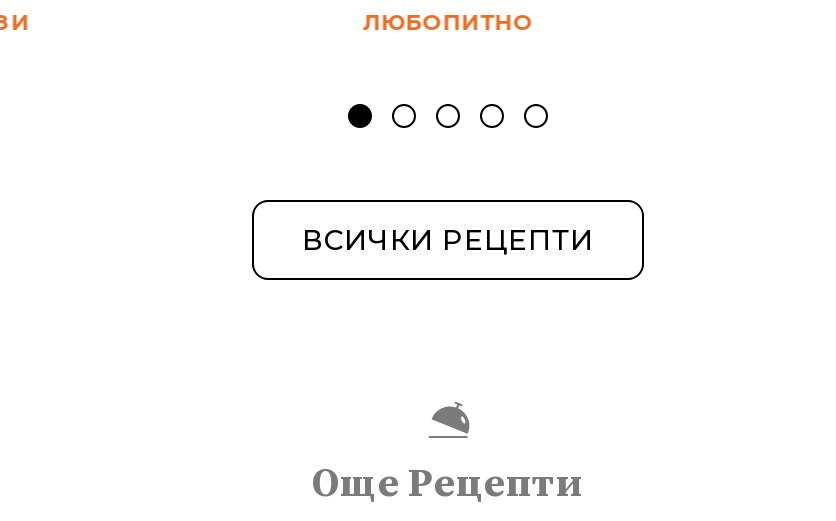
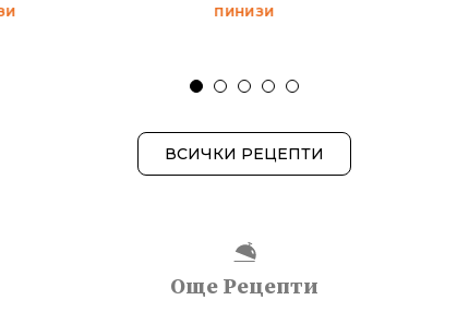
- ЛЮБОПИТНО
+ ПИНИЗИ
